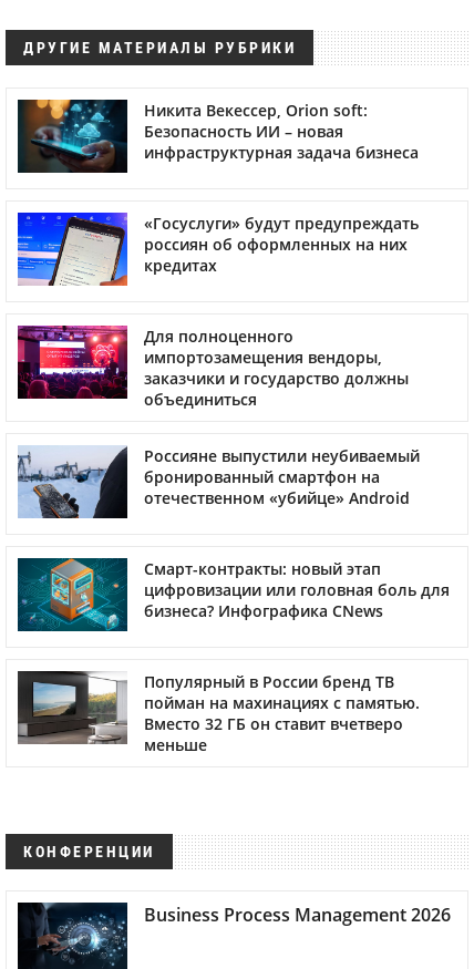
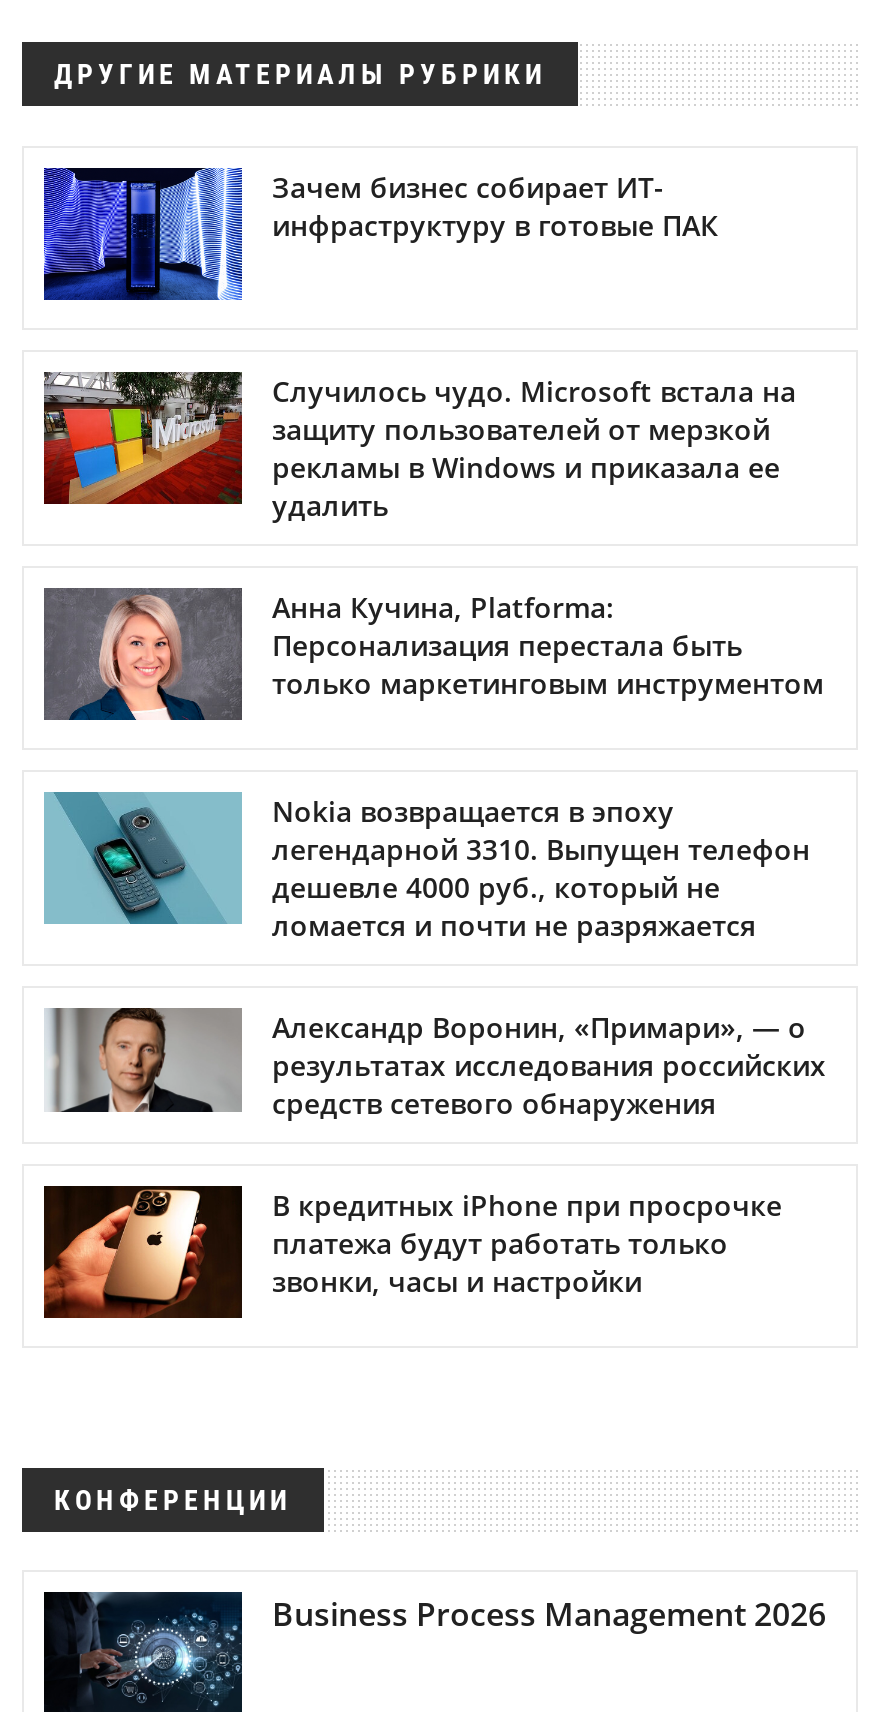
- [image]
- Никита Векессер, Orion soft:
- Безопасность ИИ – новая
- инфраструктурная задача бизнеса
+ [image]
+ Зачем бизнес собирает ИТ-
+ инфраструктуру в готовые ПАК

- [image]
- «Госуслуги» будут предупреждать
- россиян об оформленных на них
- кредитах
+ [image]
+ Случилось чудо. Microsoft встала на
+ защиту пользователей от мерзкой
+ рекламы в Windows и приказала ее
+ удалить

- [image]
- Для полноценного
- импортозамещения вендоры,
- заказчики и государство должны
- объединиться
+ [image]
+ Анна Кучина, Platforma:
+ Персонализация перестала быть
+ только маркетинговым инструментом

- [image]
- Россияне выпустили неубиваемый
- бронированный смартфон на
- отечественном «убийце» Android
+ [image]
+ Nokia возвращается в эпоху
+ легендарной 3310. Выпущен телефон
+ дешевле 4000 руб., который не
+ ломается и почти не разряжается

- [image]
- Смарт-контракты: новый этап
- цифровизации или головная боль для
- бизнеса? Инфографика CNews
+ [image]
+ Александр Воронин, «Примари», — о
+ результатах исследования российских
+ средств сетевого обнаружения

- [image]
- Популярный в России бренд ТВ
- пойман на махинациях с памятью.
- Вместо 32 ГБ он ставит вчетверо
- меньше
+ [image]
+ В кредитных iPhone при просрочке
+ платежа будут работать только
+ звонки, часы и настройки
